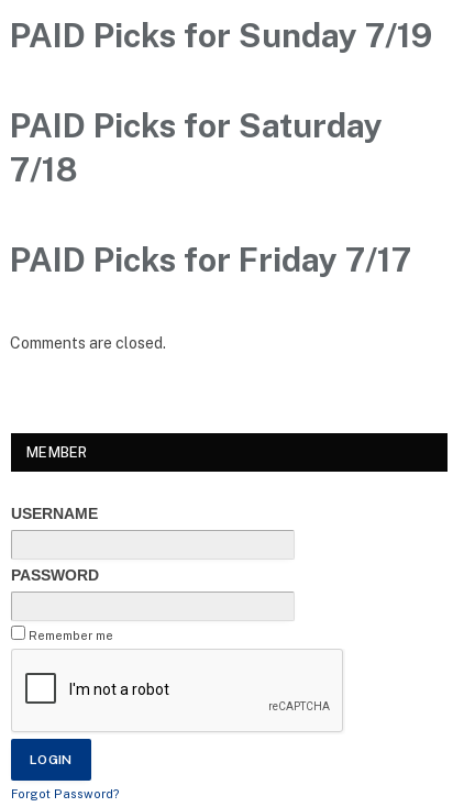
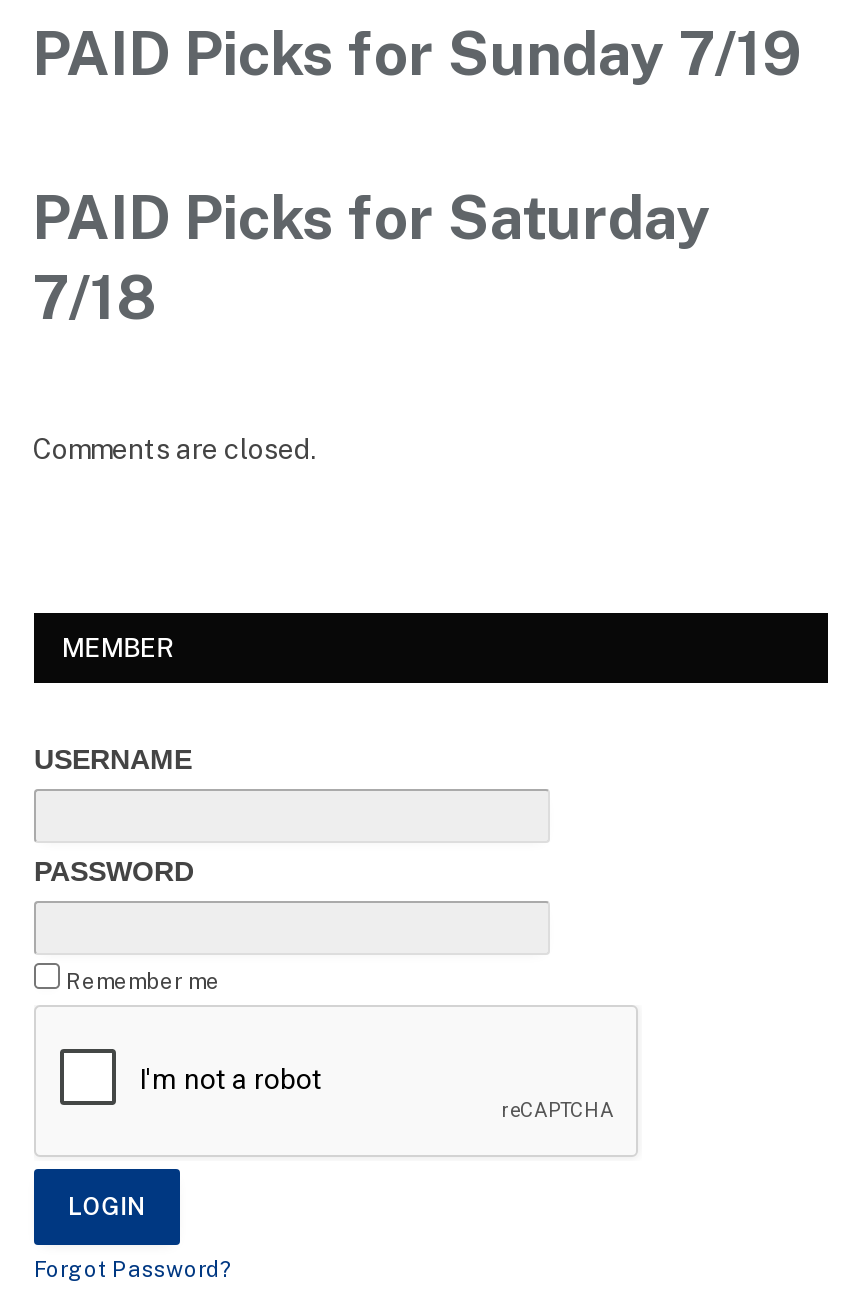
- PAID Picks for Friday 7/17
